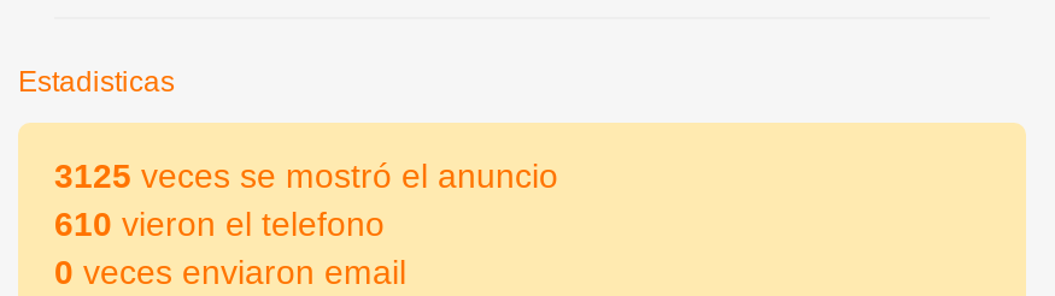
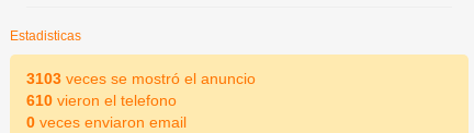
- 3125 veces se mostró el anuncio
+ 3103 veces se mostró el anuncio
